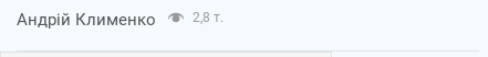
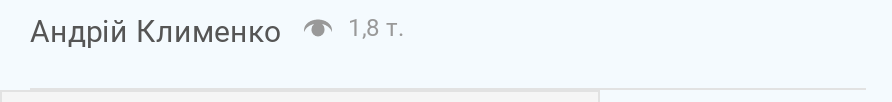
- 2,8 т.
+ 1,8 т.
